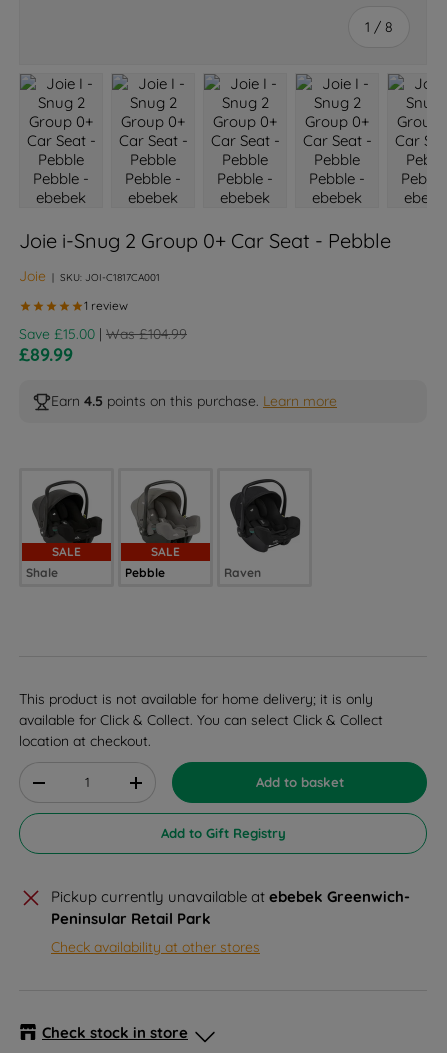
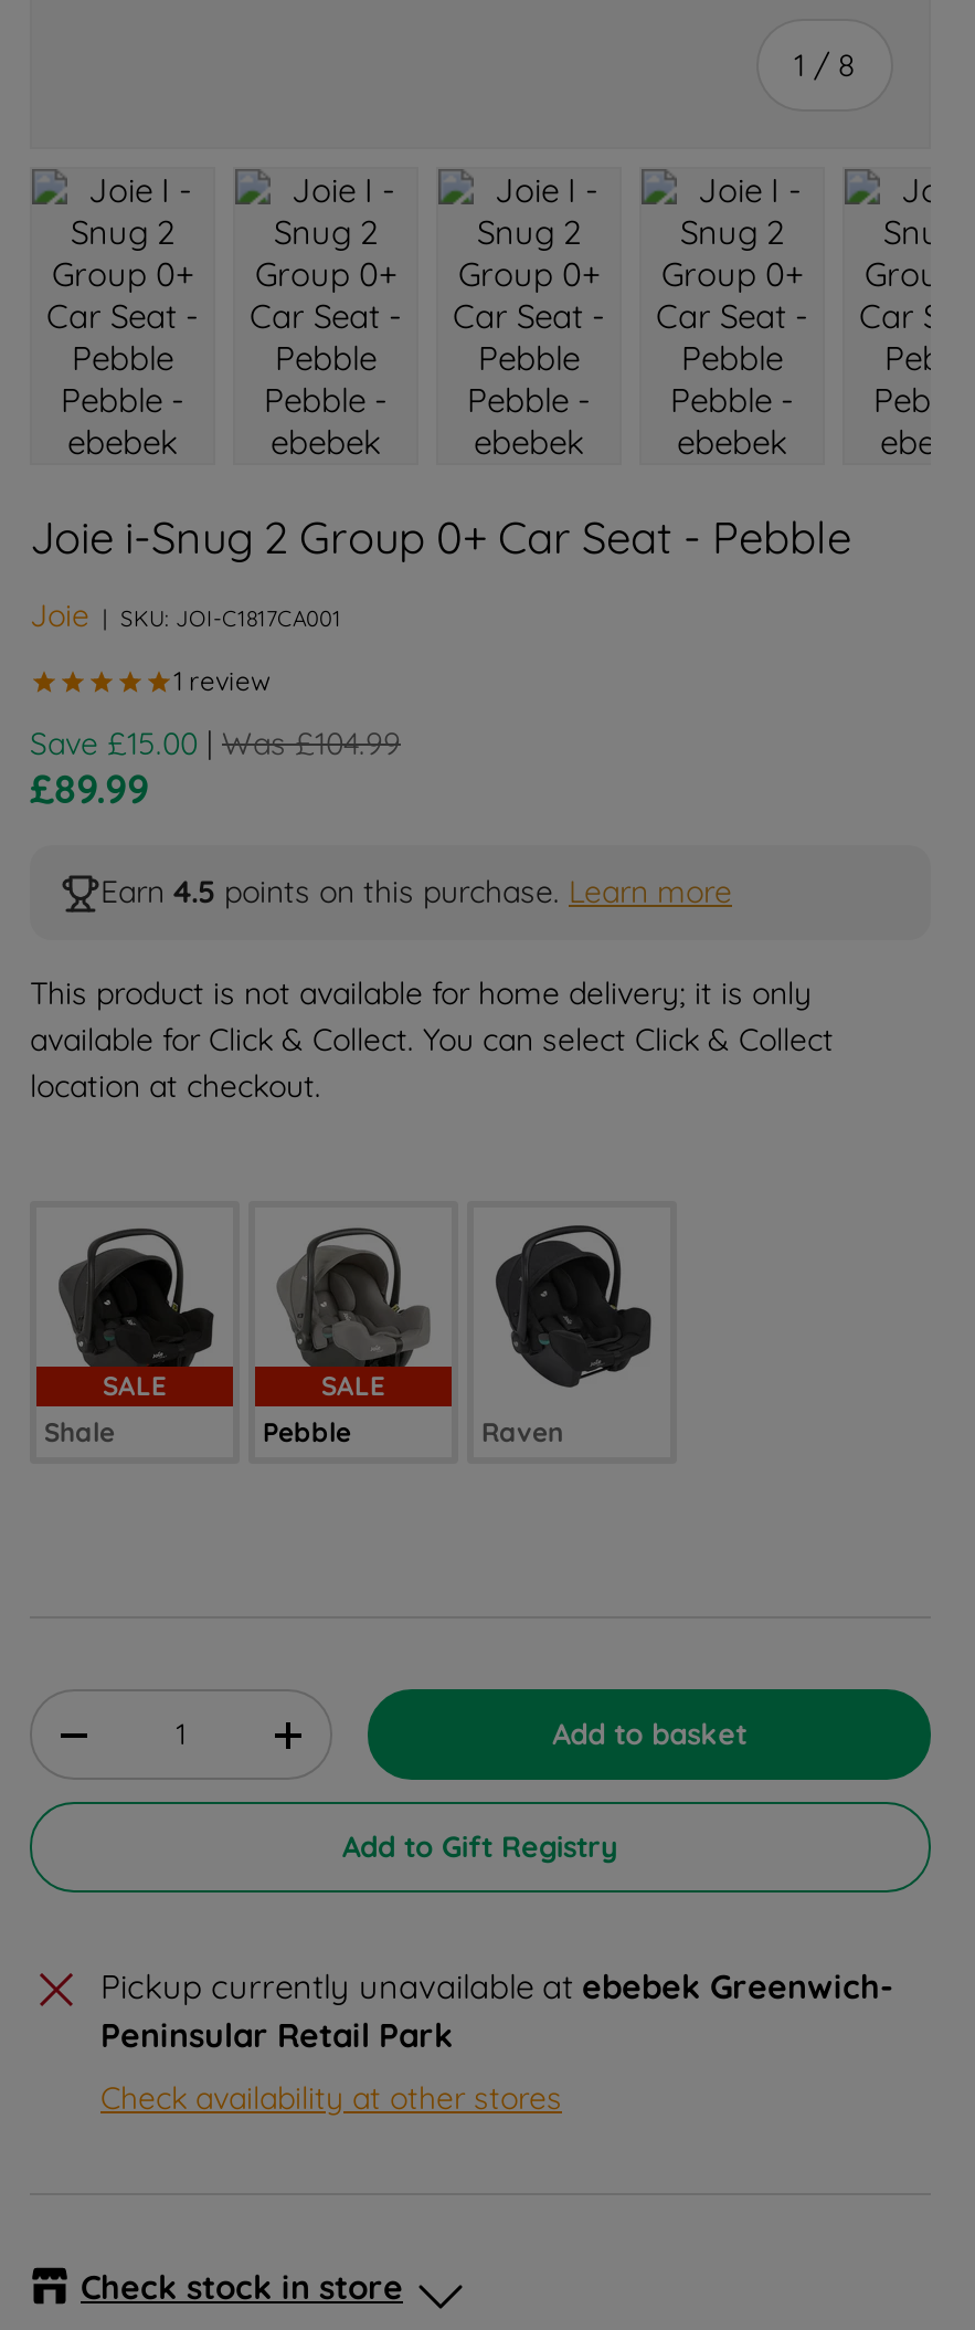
moved down: SALE | Shale | SALE | Pebble | Raven

moved up: This product is not available for home delivery; it is only | available for Click & Collect. You can select Click & Collect | location at checkout.
